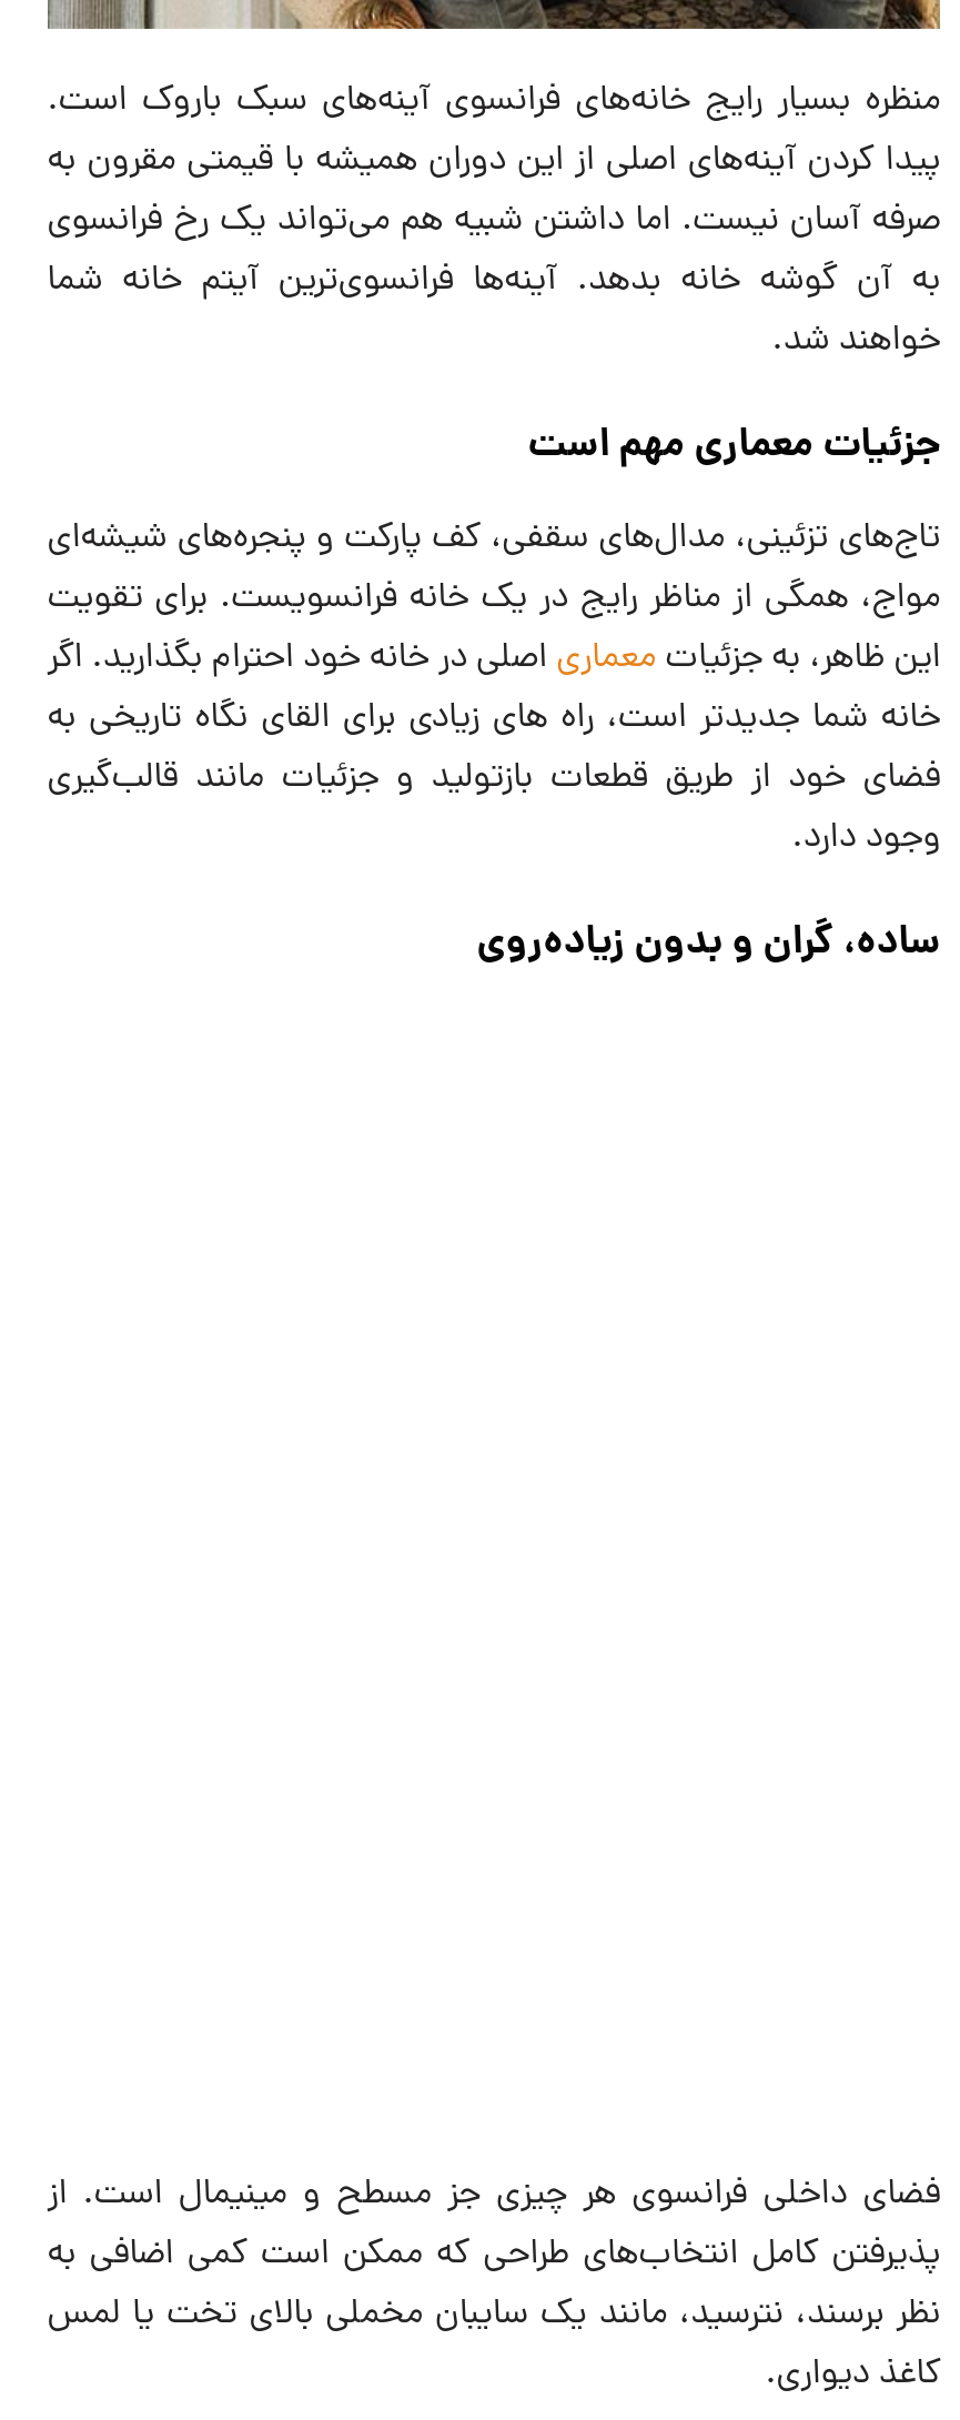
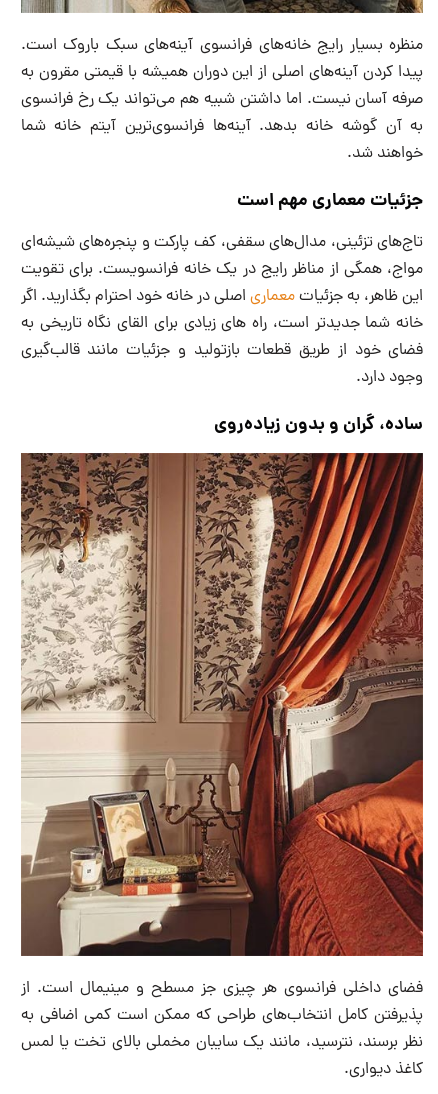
+ [image]
